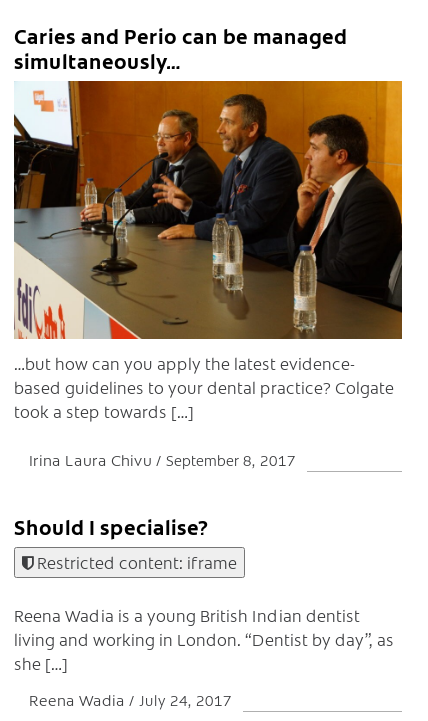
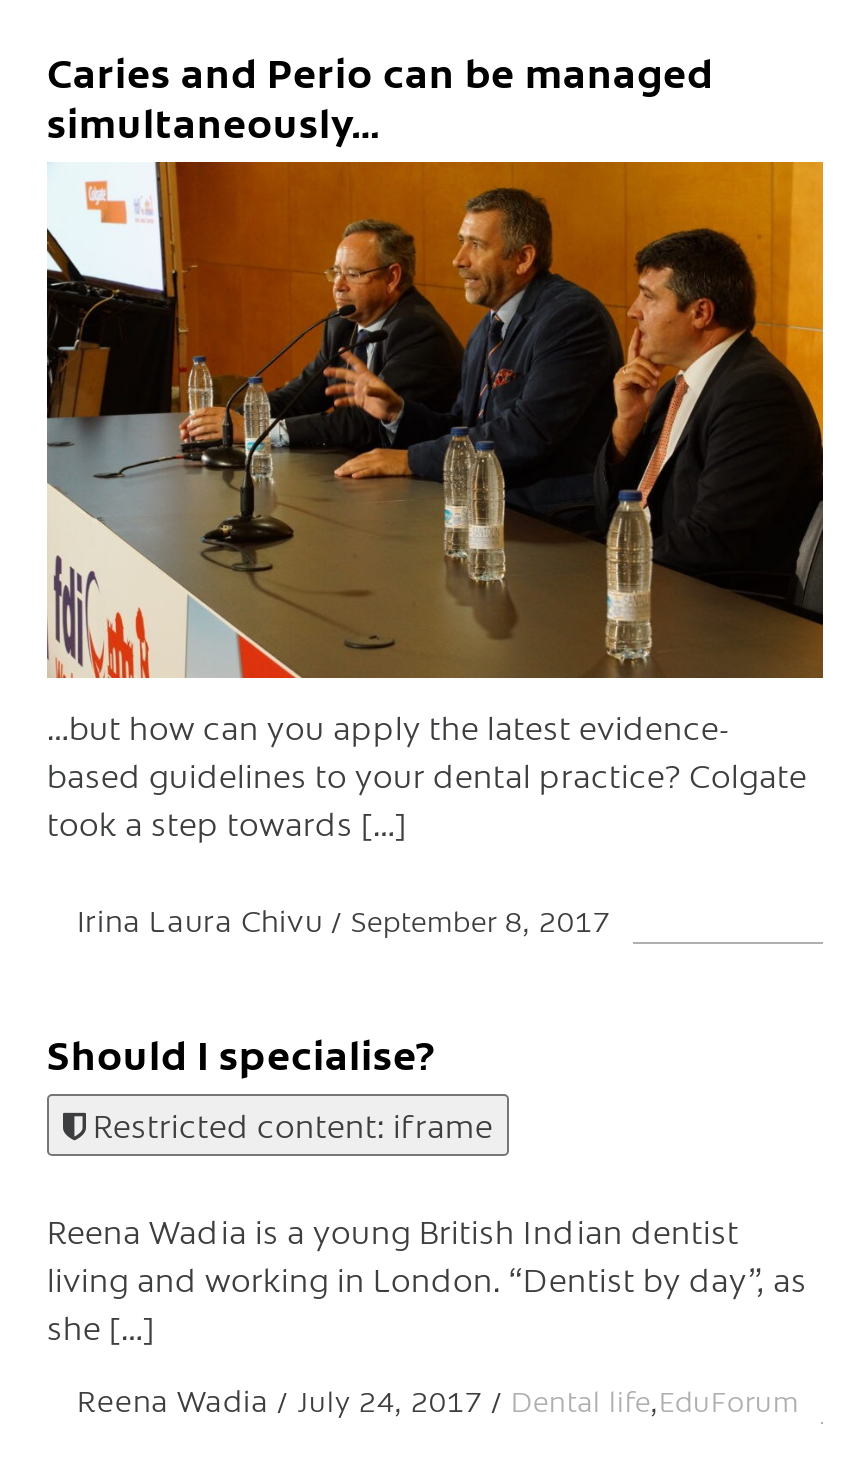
+ Dental life, EduForum
